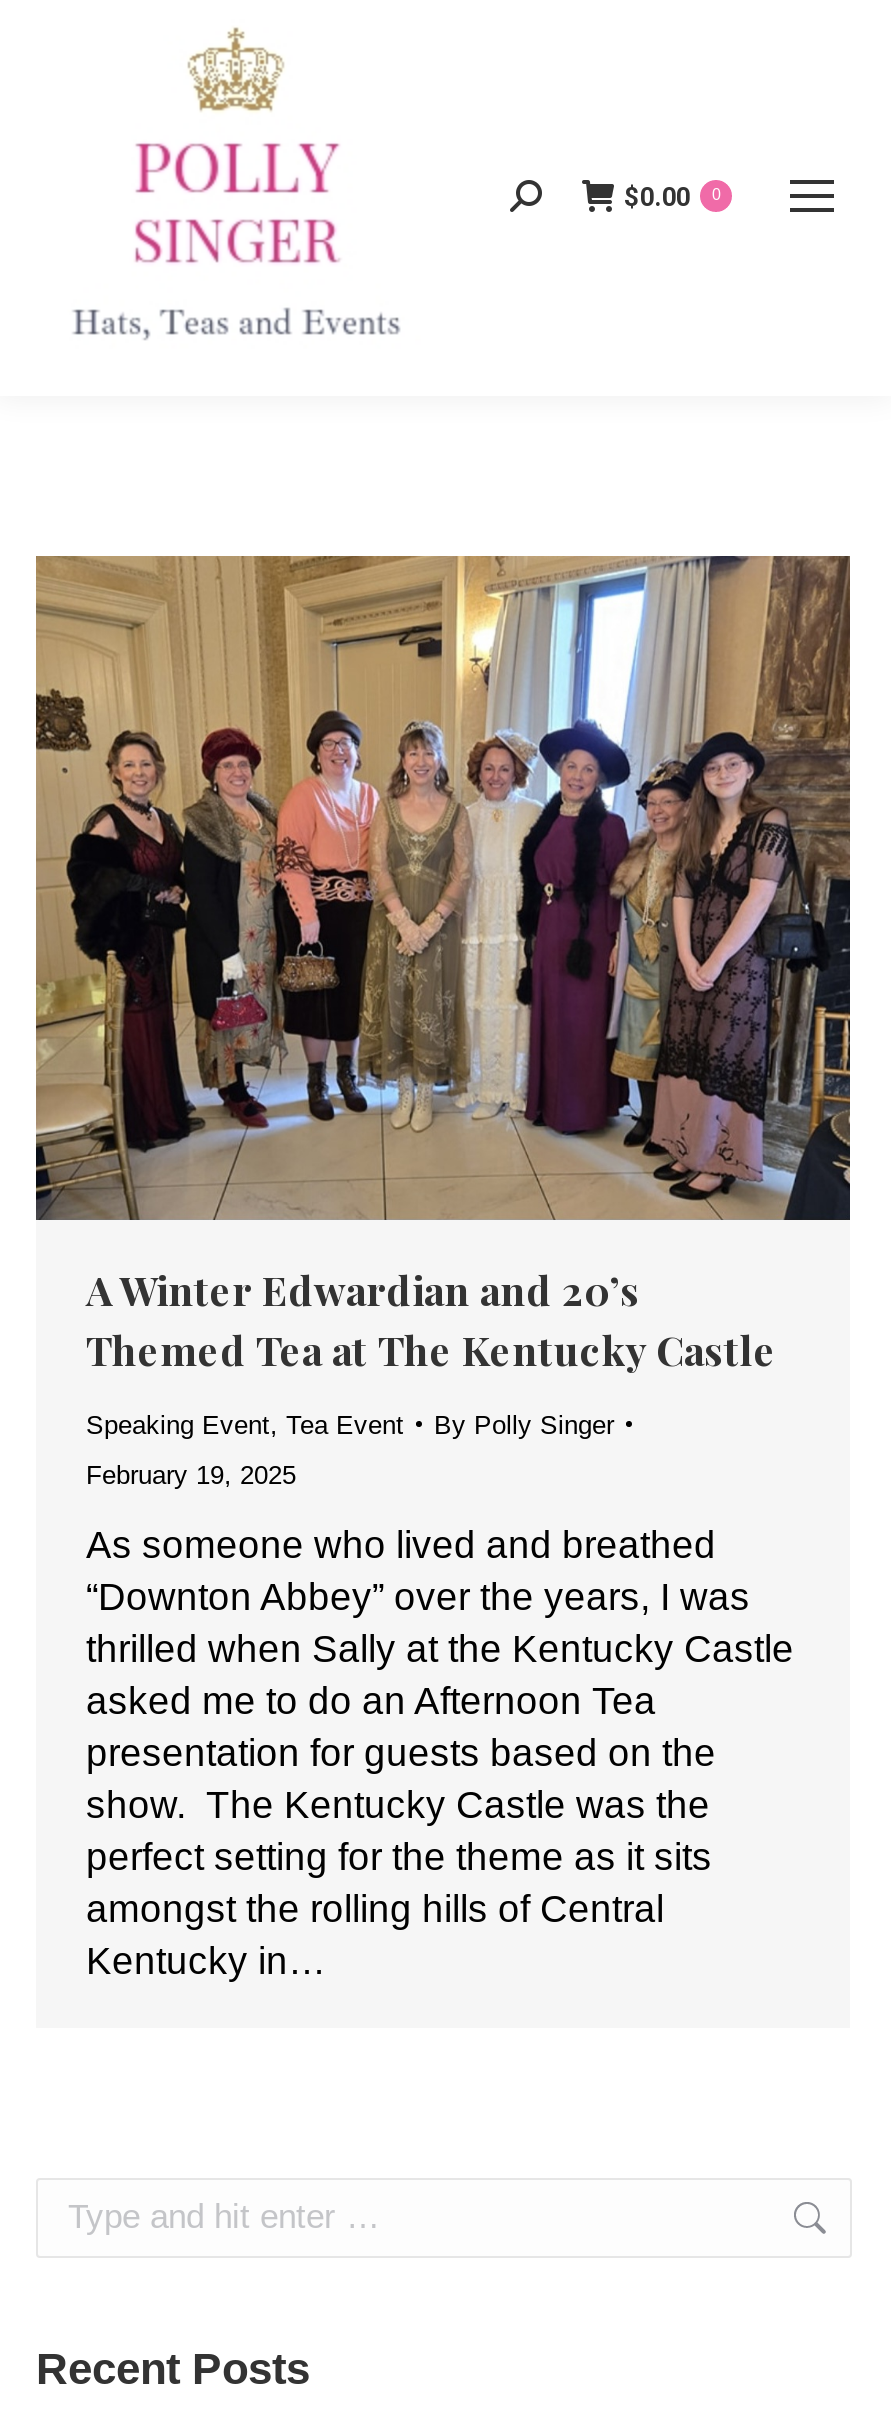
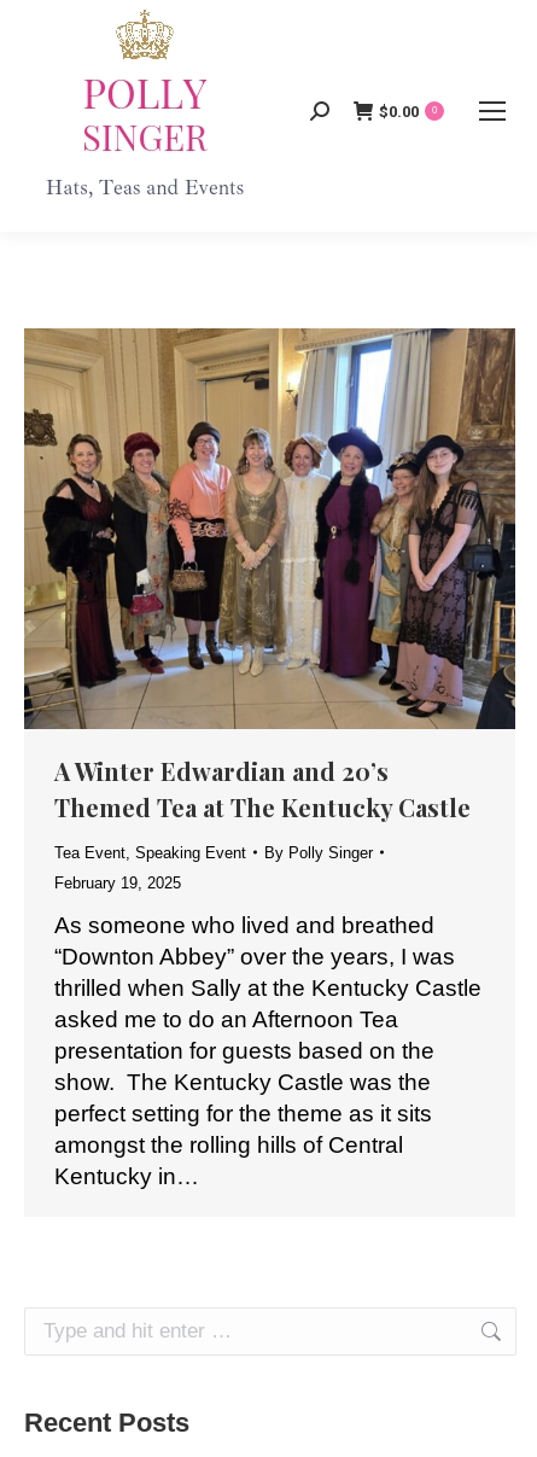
- Speaking Event, Tea Event
+ Tea Event, Speaking Event
